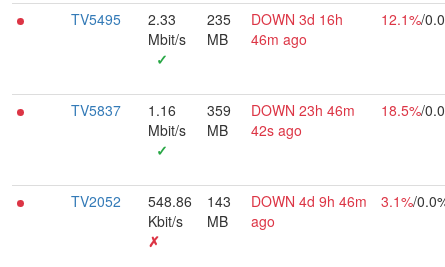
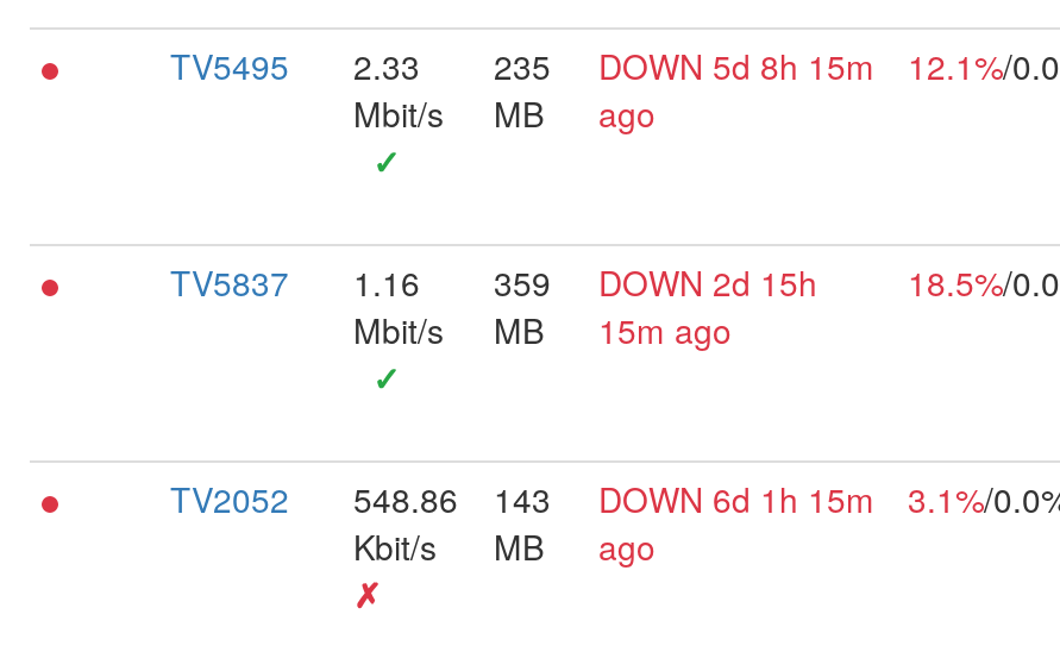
- DOWN 3d 16h
- 46m ago
+ DOWN 5d 8h 15m
+ ago

- DOWN 23h 46m
+ DOWN 2d 15h

- Mbit/s MB 42s ago
+ Mbit/s MB 15m ago

- DOWN 4d 9h 46m
+ DOWN 6d 1h 15m
